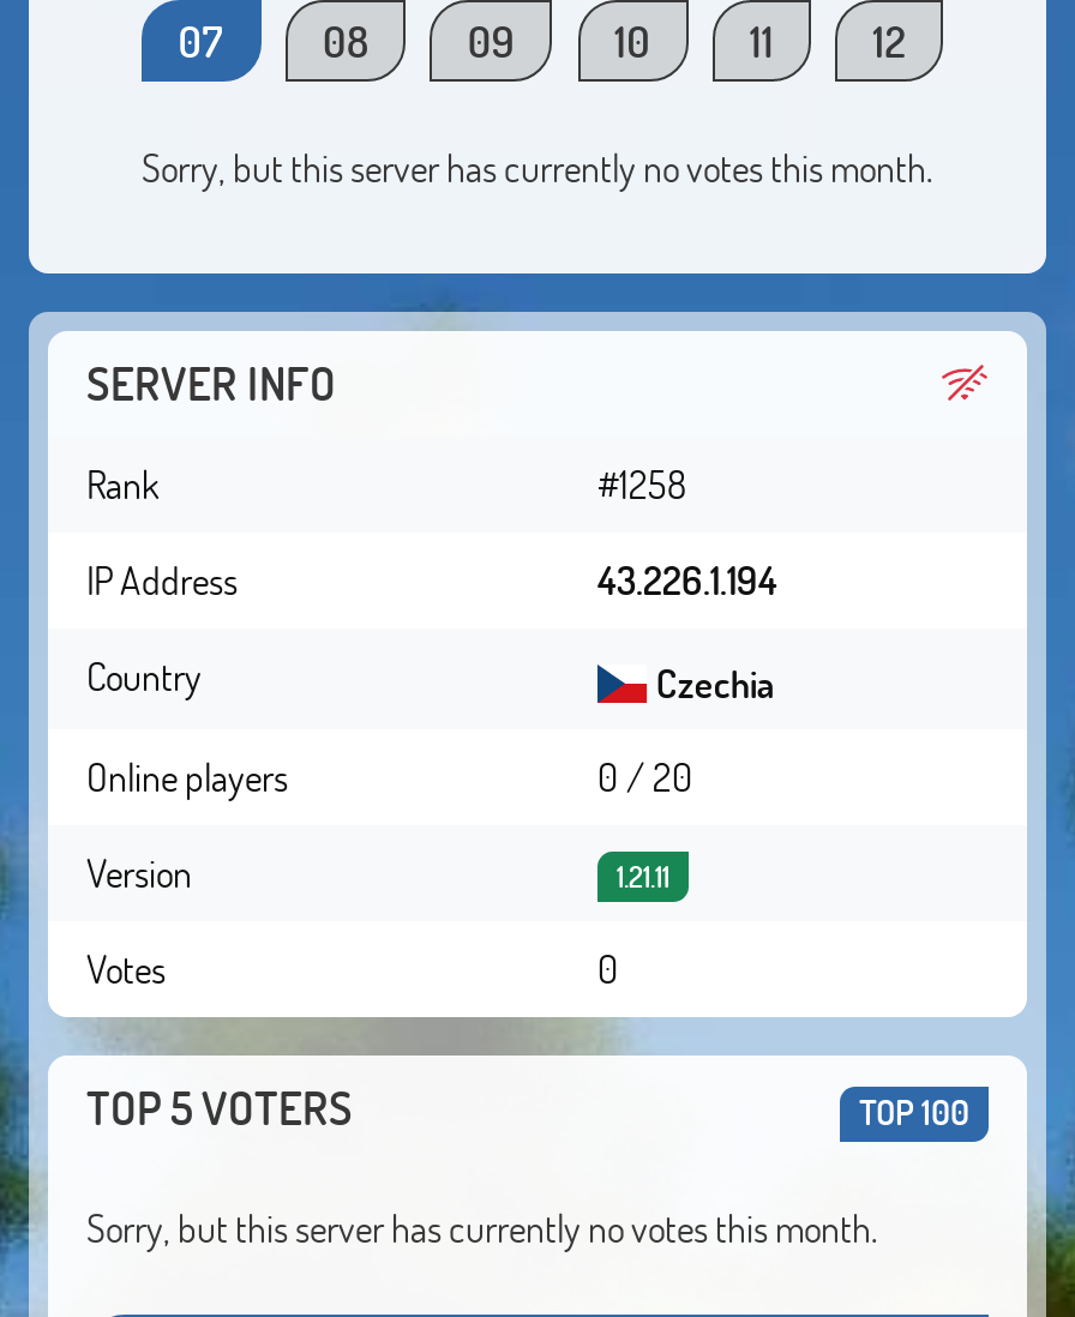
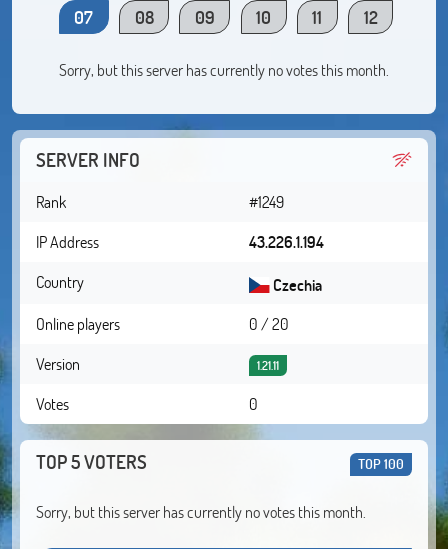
- #1258
+ #1249
